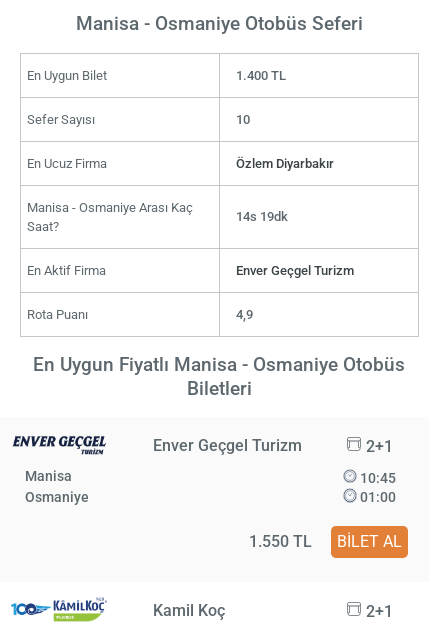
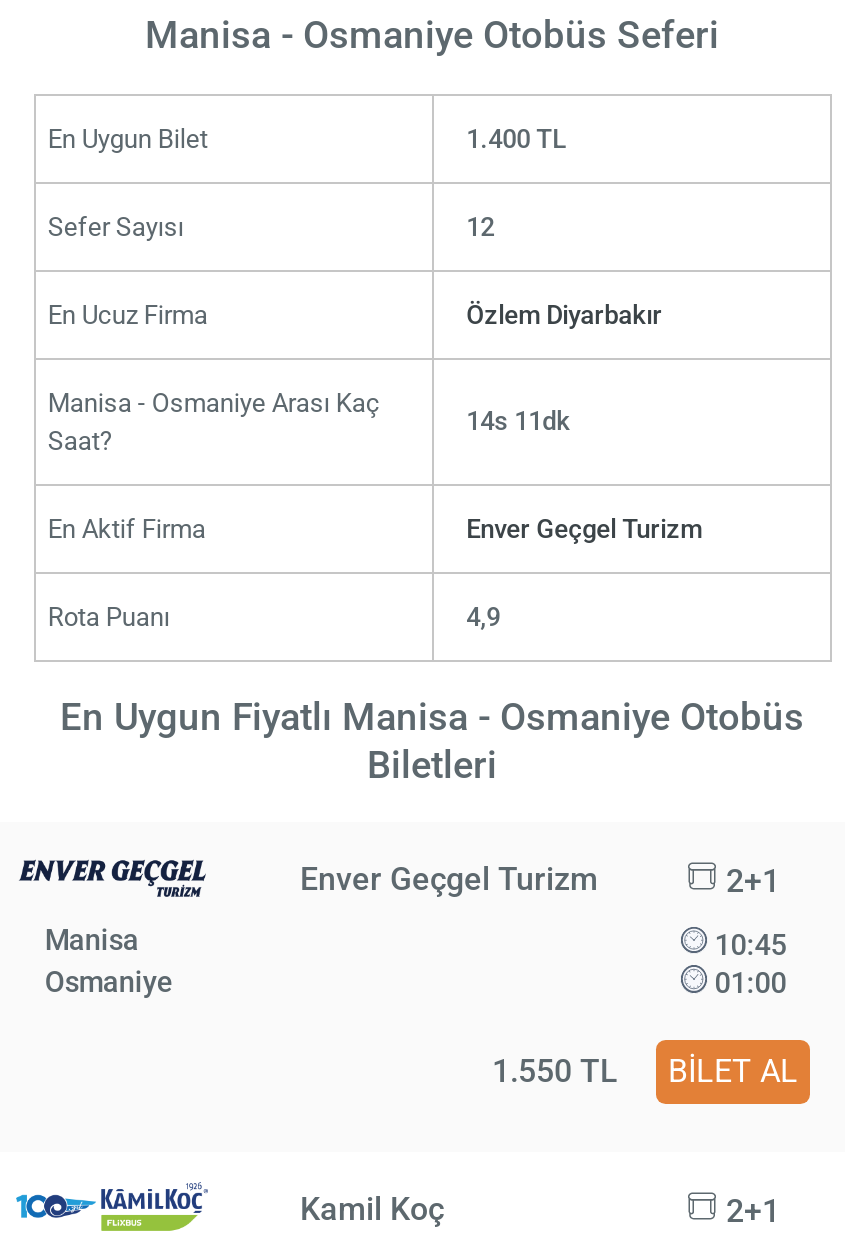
- 10
+ 12

- 14s 19dk
+ 14s 11dk
